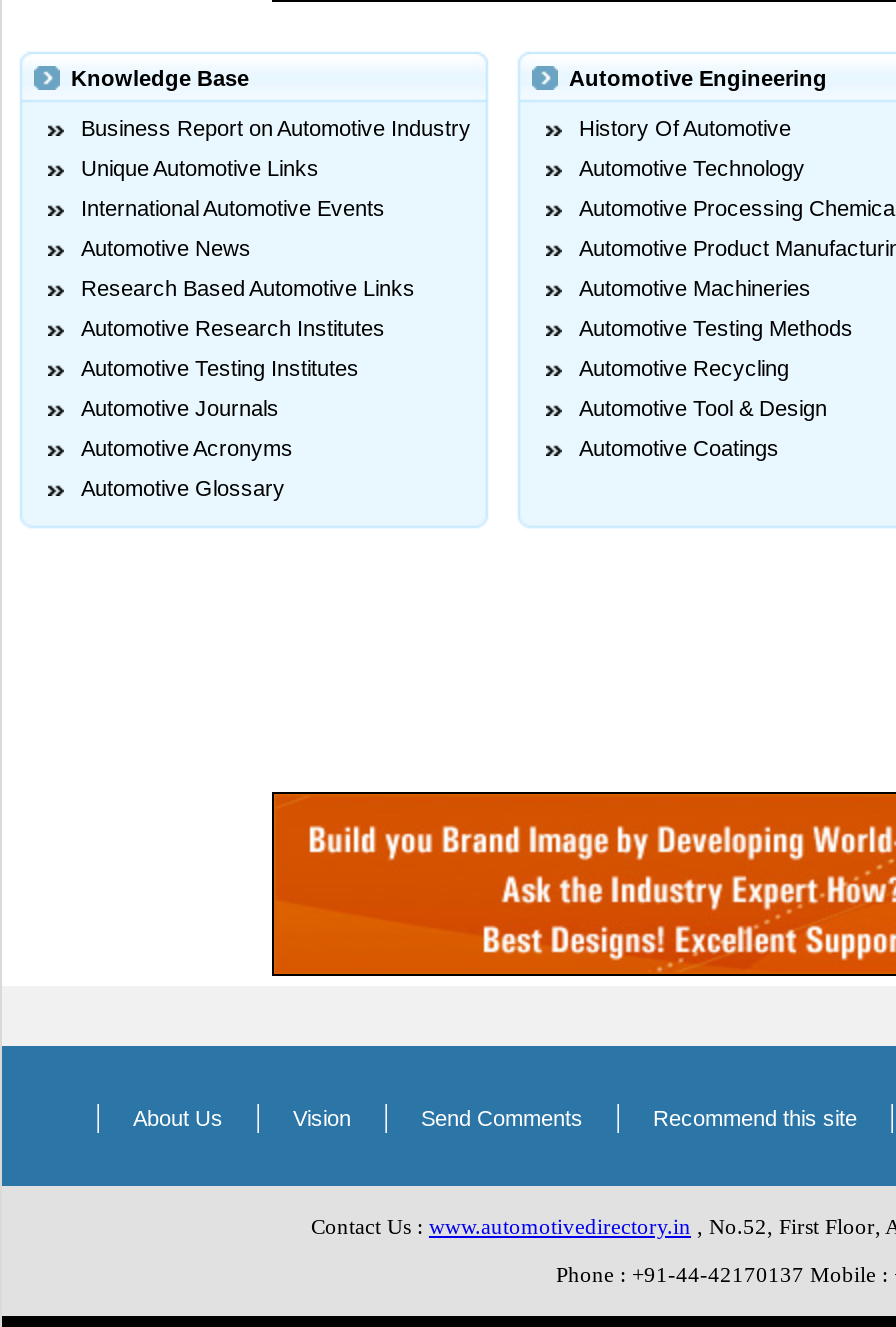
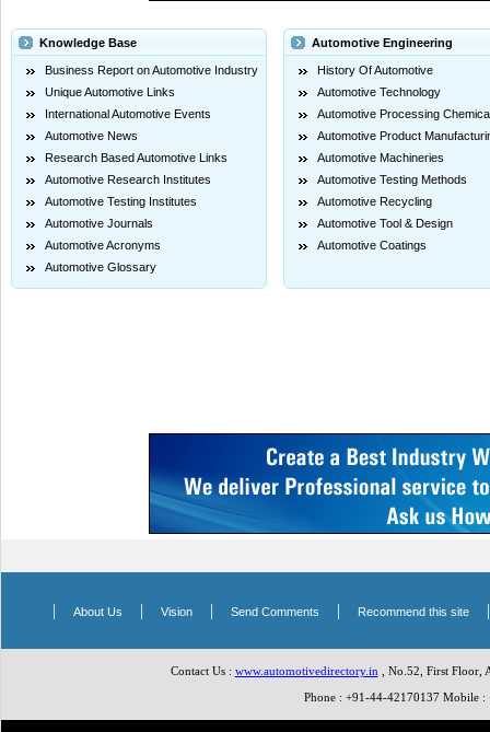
- [image]
+ [image]
